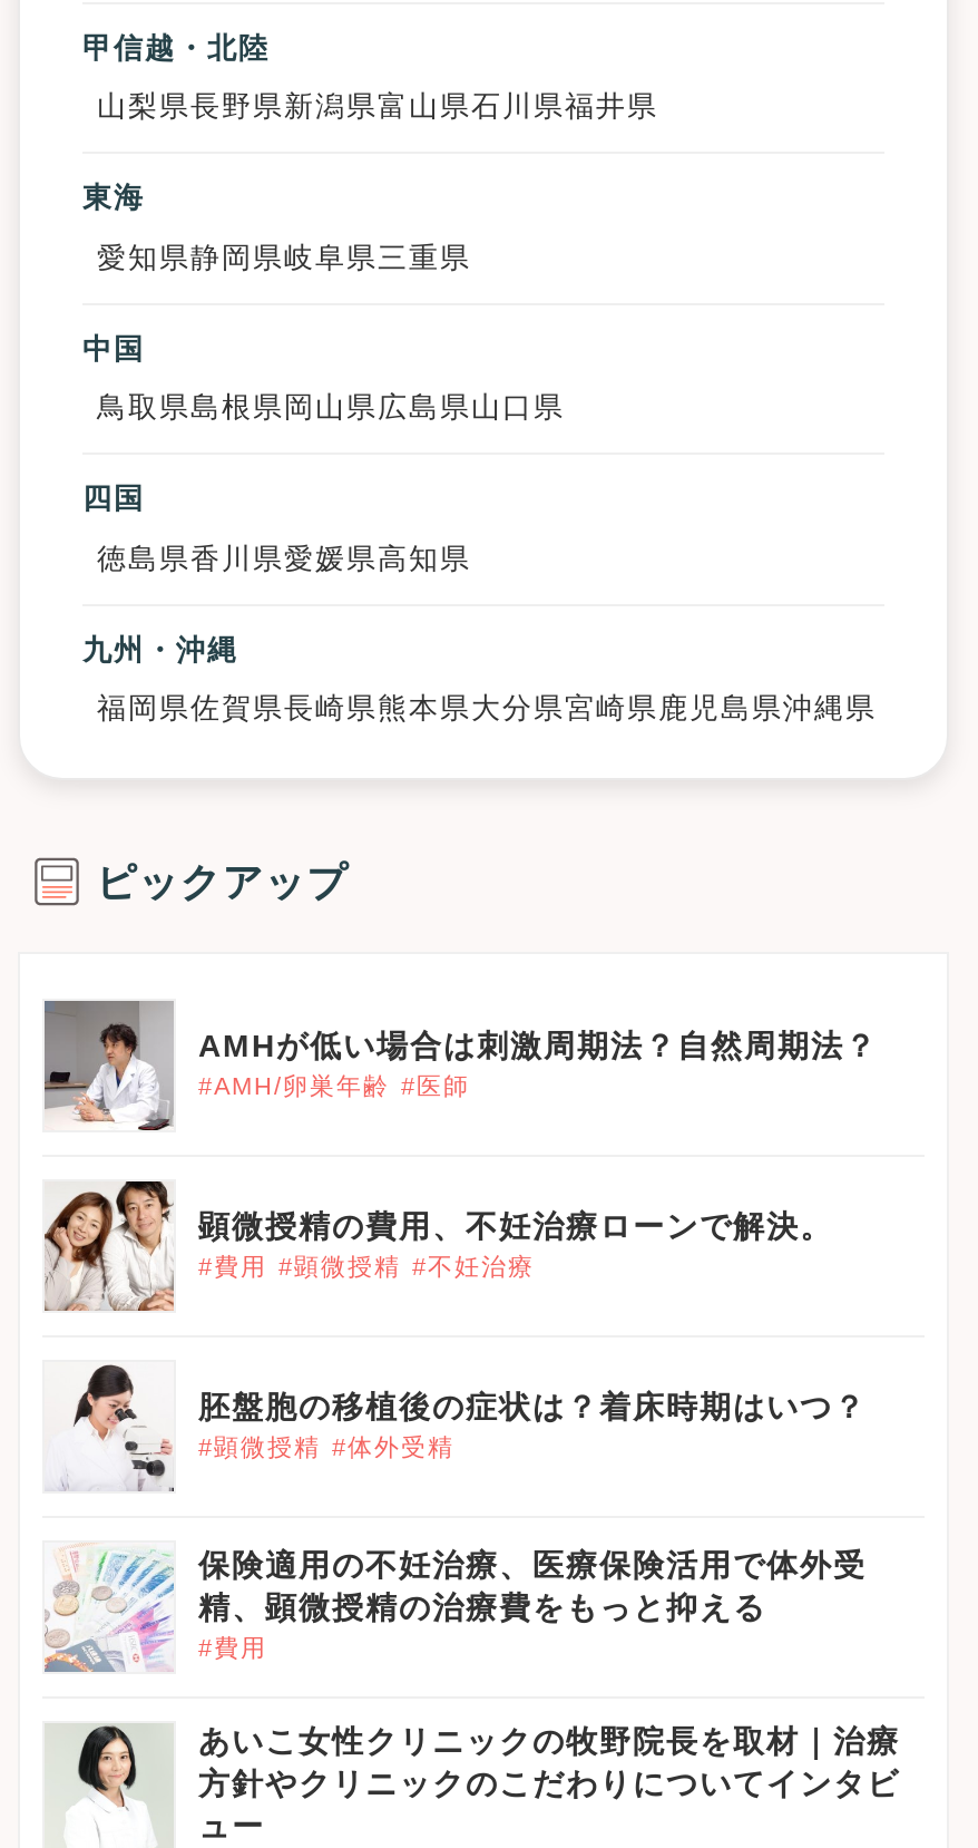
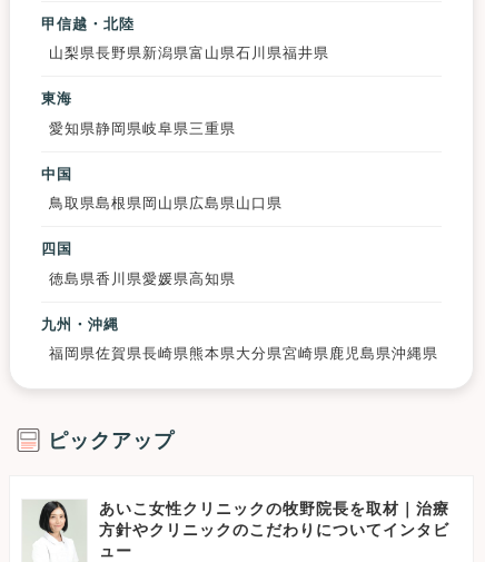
- [image]
- AMHが低い場合は刺激周期法？自然周期法？
- #AMH/卵巣年齢 #医師

- [image]
- 顕微授精の費用、不妊治療ローンで解決。
- #費用 #顕微授精 #不妊治療

- [image]
- 胚盤胞の移植後の症状は？着床時期はいつ？
- #顕微授精 #体外受精
- 保険適用の不妊治療、医療保険活用で体外受
- 精、顕微授精の治療費をもっと抑える
- #費用

- [image]
